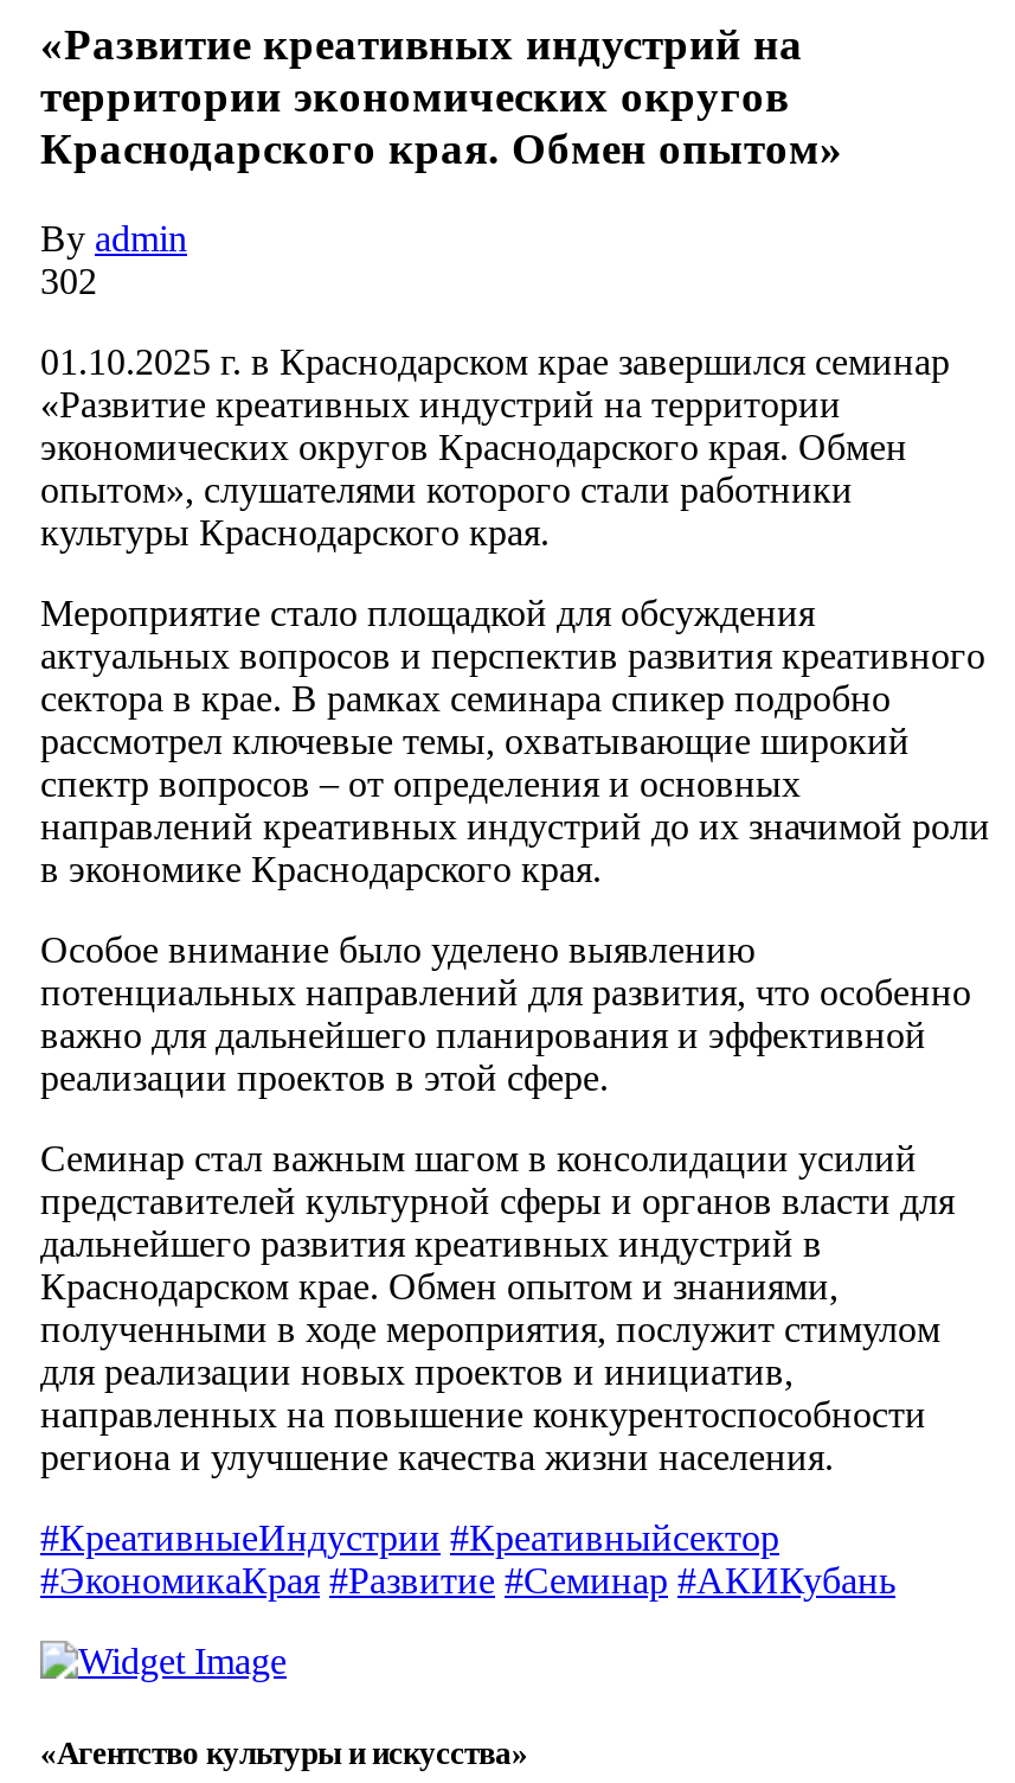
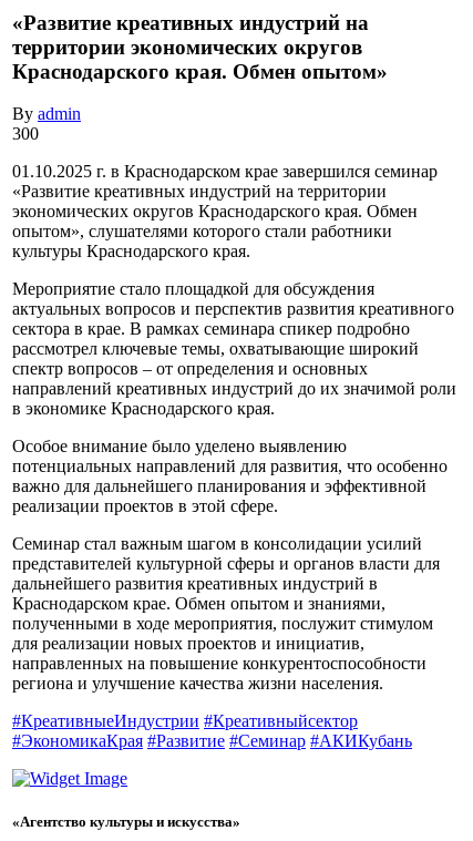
- 302
+ 300
